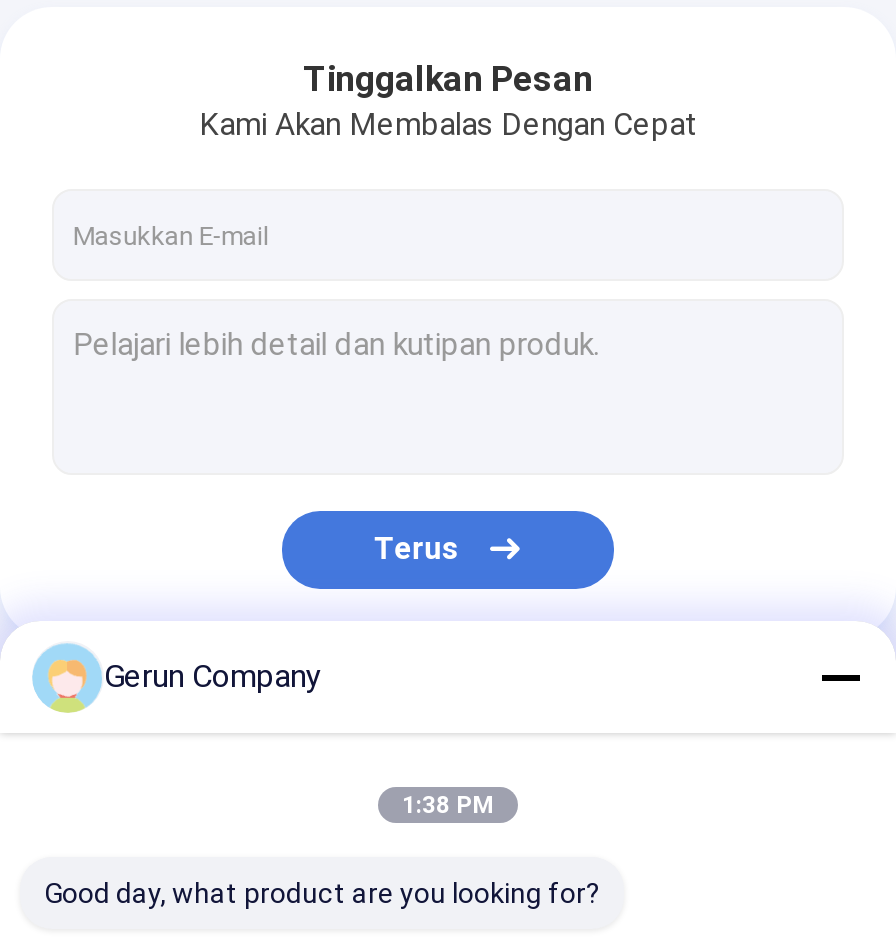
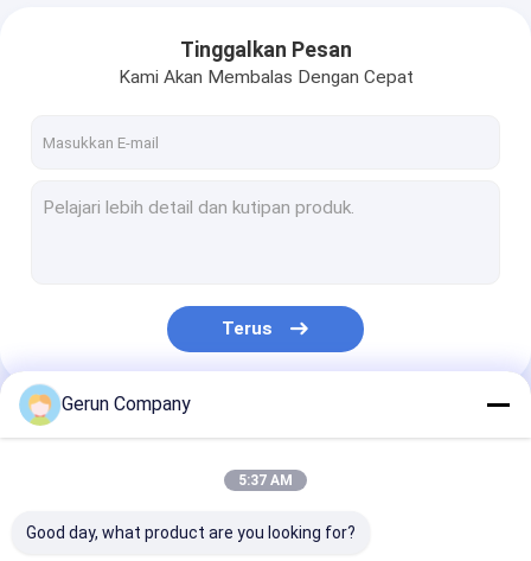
- 1:38 PM
+ 5:37 AM
